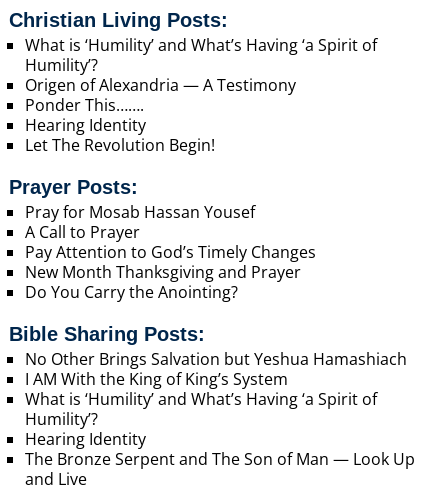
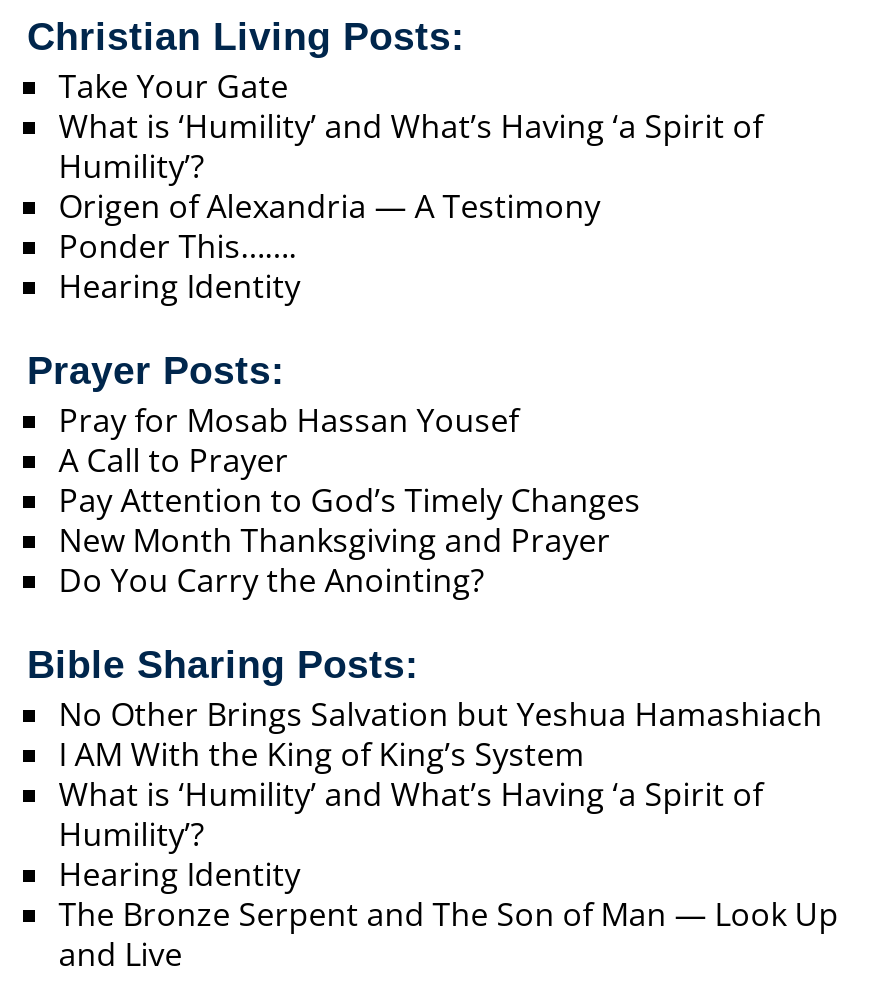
+ Take Your Gate

moved down: What is ‘Humility’ and What’s Having ‘a Spirit of | Humility’? | Origen of Alexandria — A Testimony | Ponder This……. | Hearing Identity

- Let The Revolution Begin!
